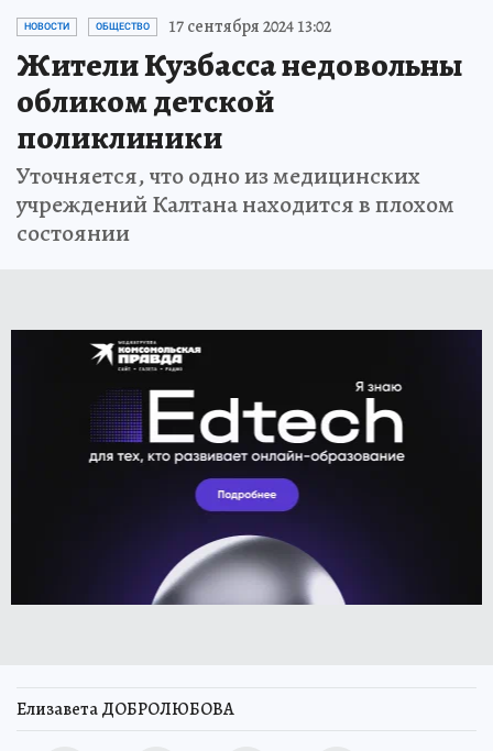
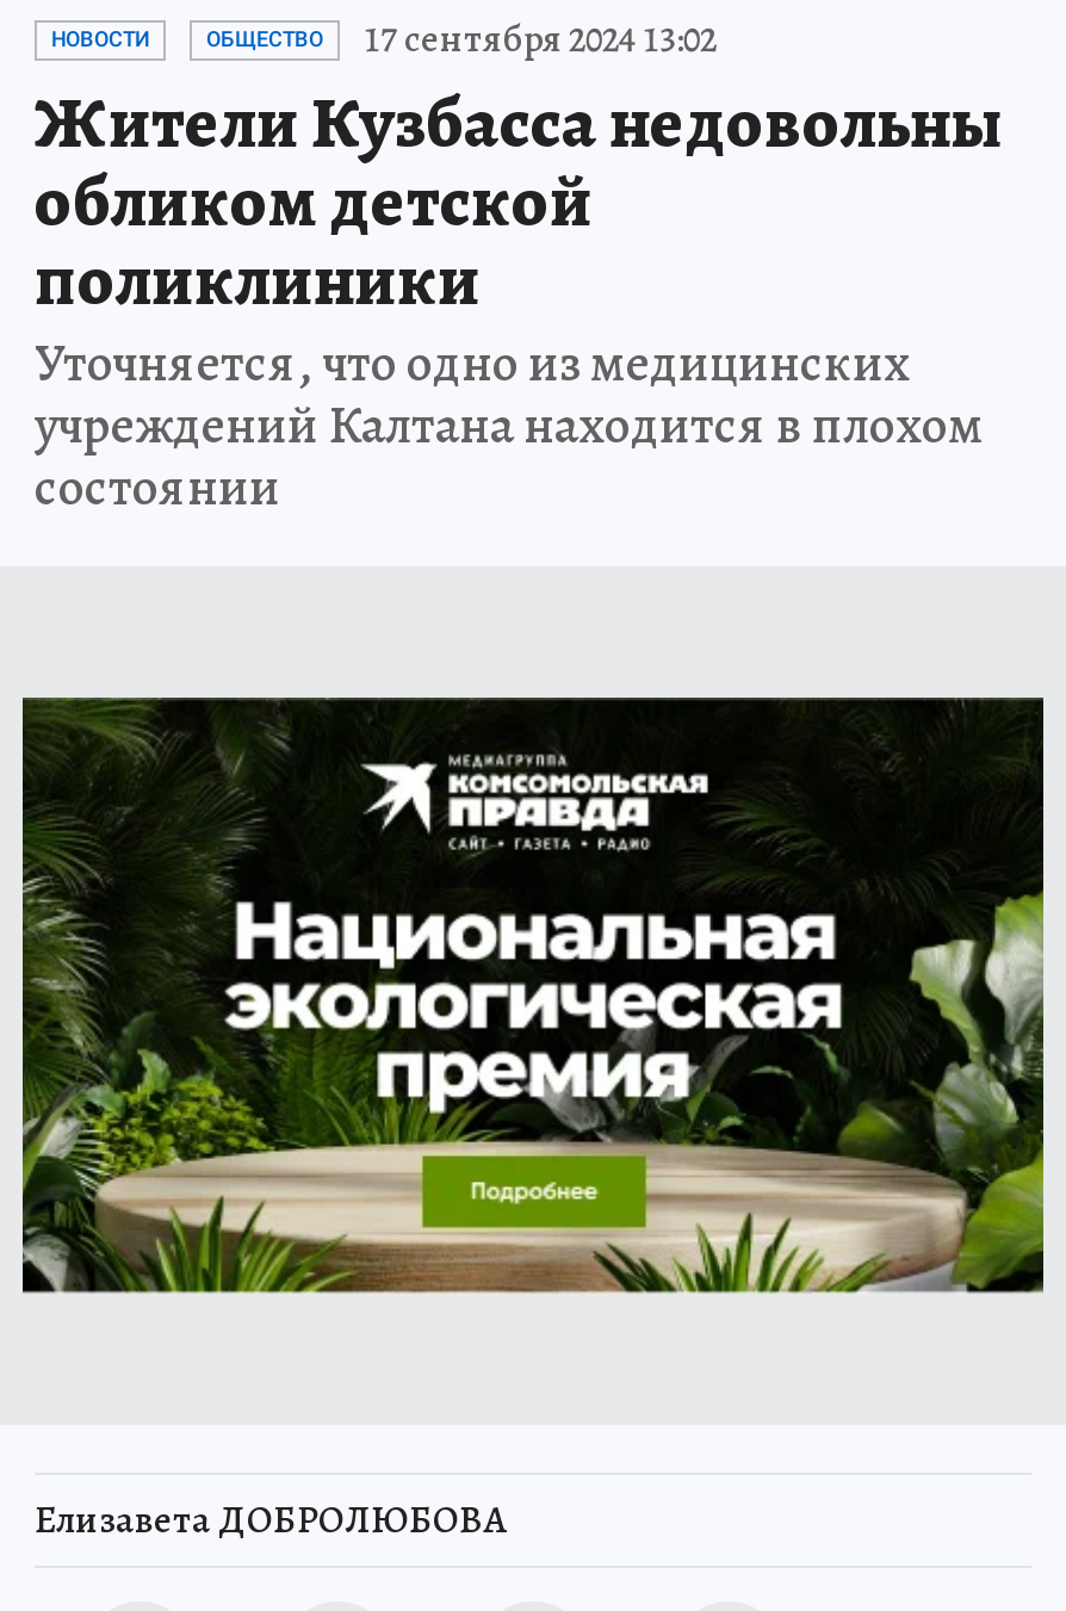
- [image]
+ [image]
